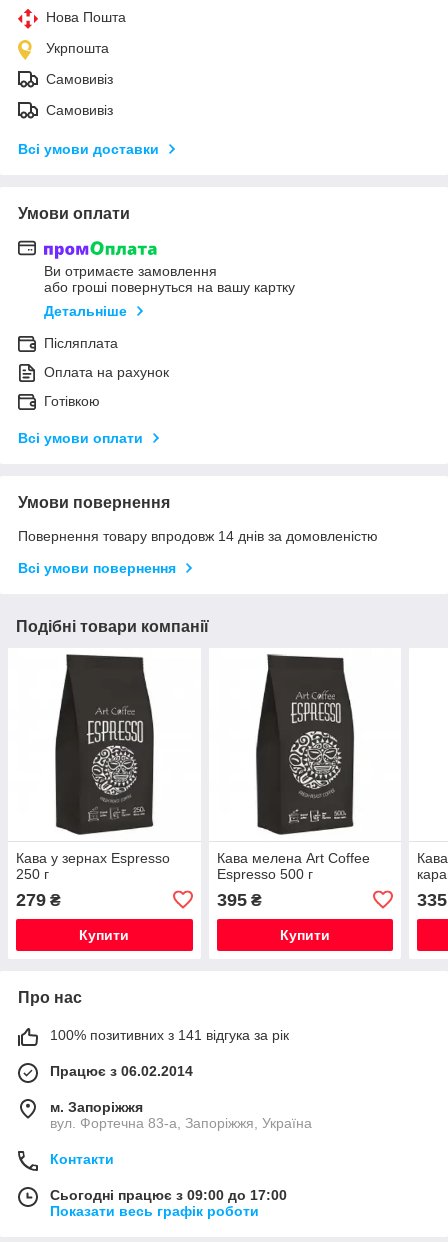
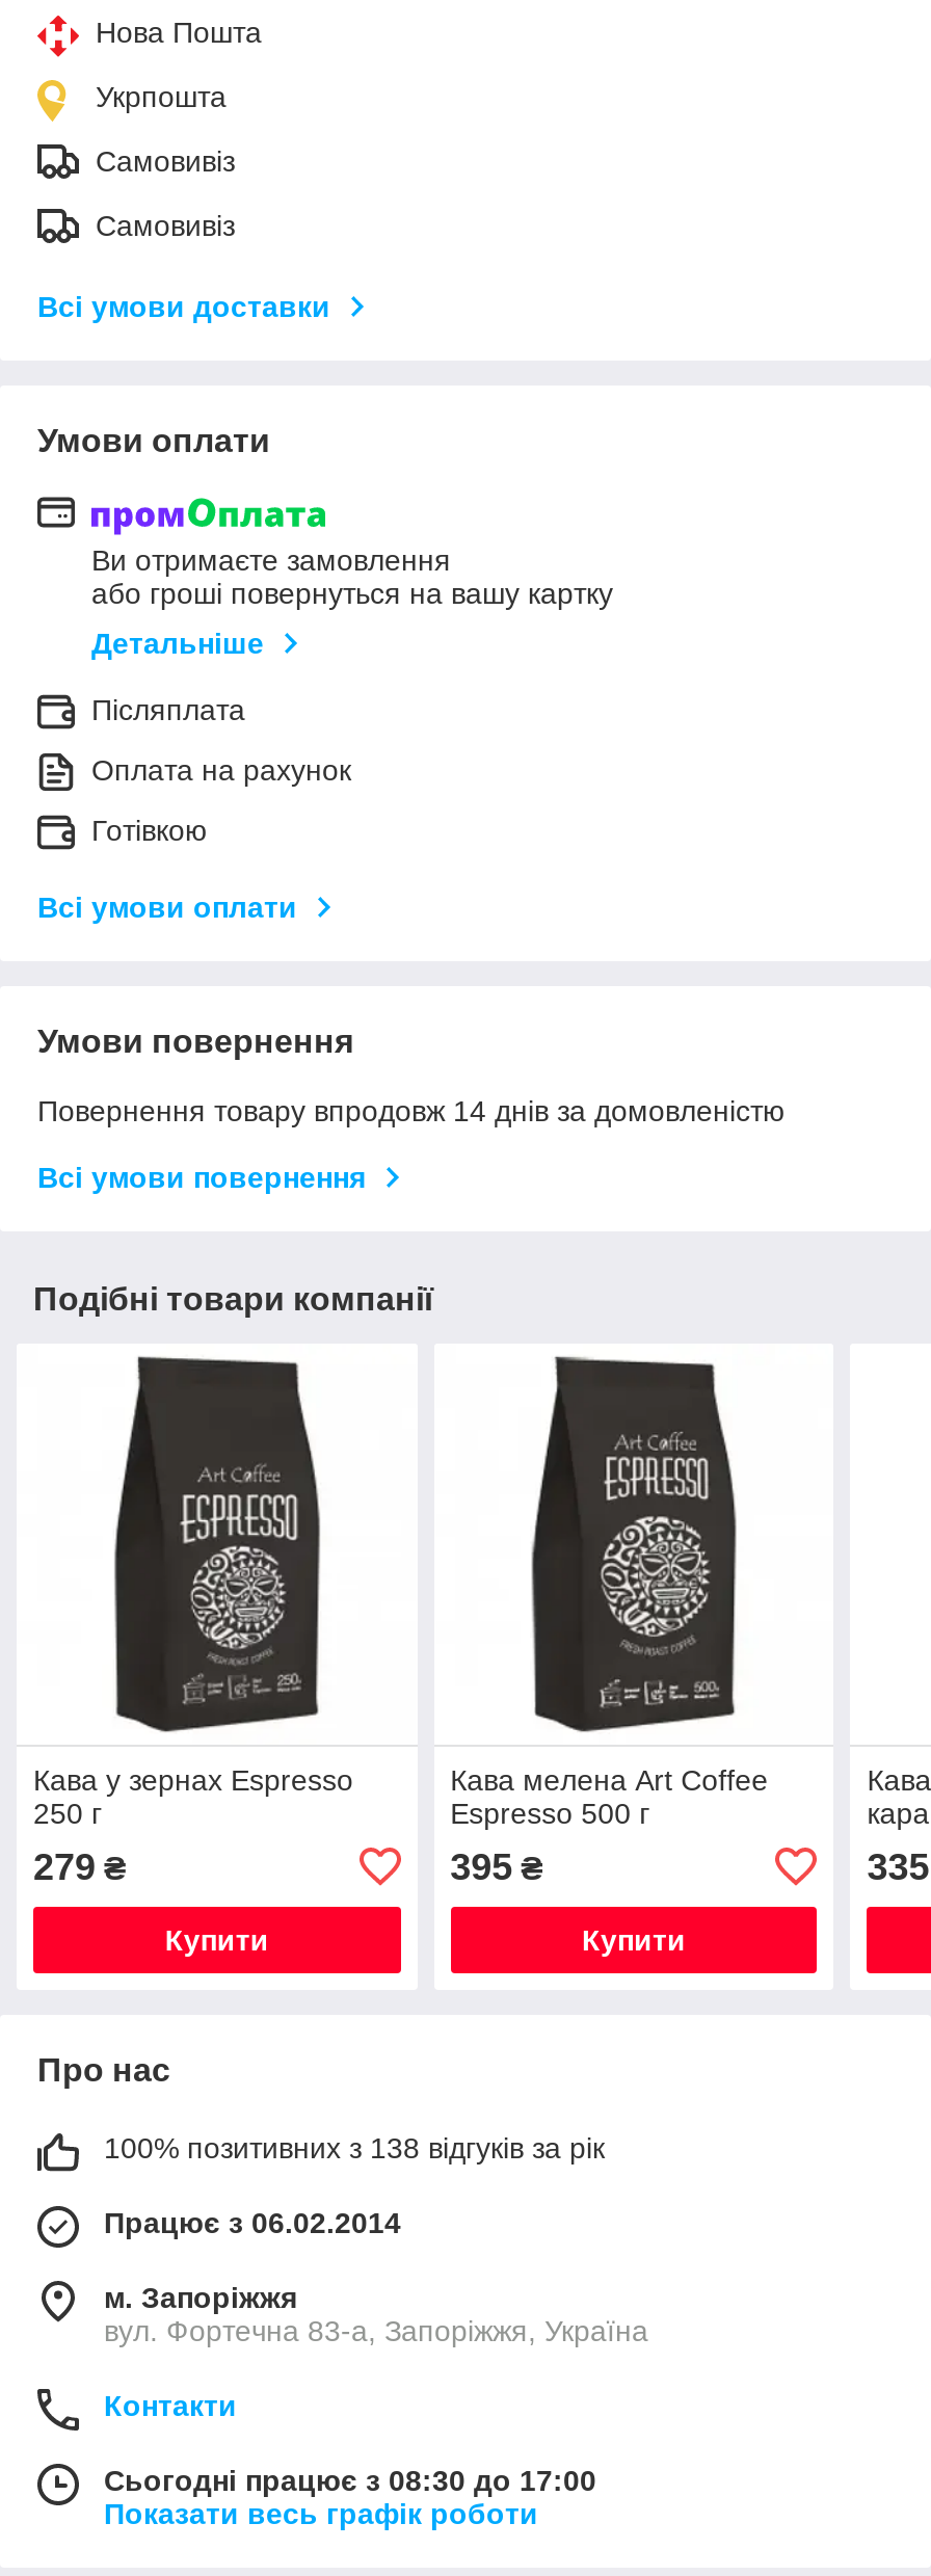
- 100% позитивних з 141 відгука за рік
+ 100% позитивних з 138 відгуків за рік

- Сьогодні працює з 09:00 до 17:00
+ Сьогодні працює з 08:30 до 17:00
